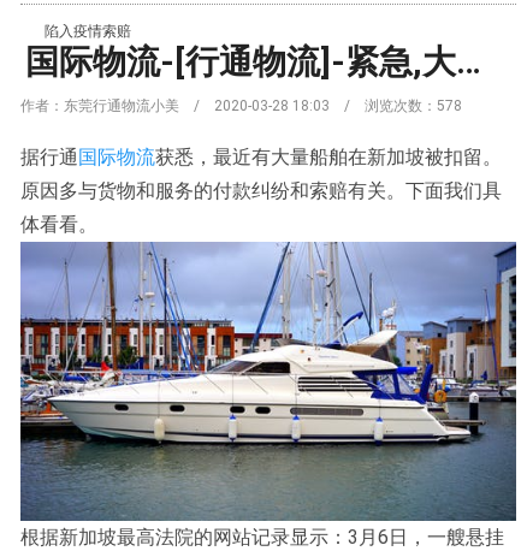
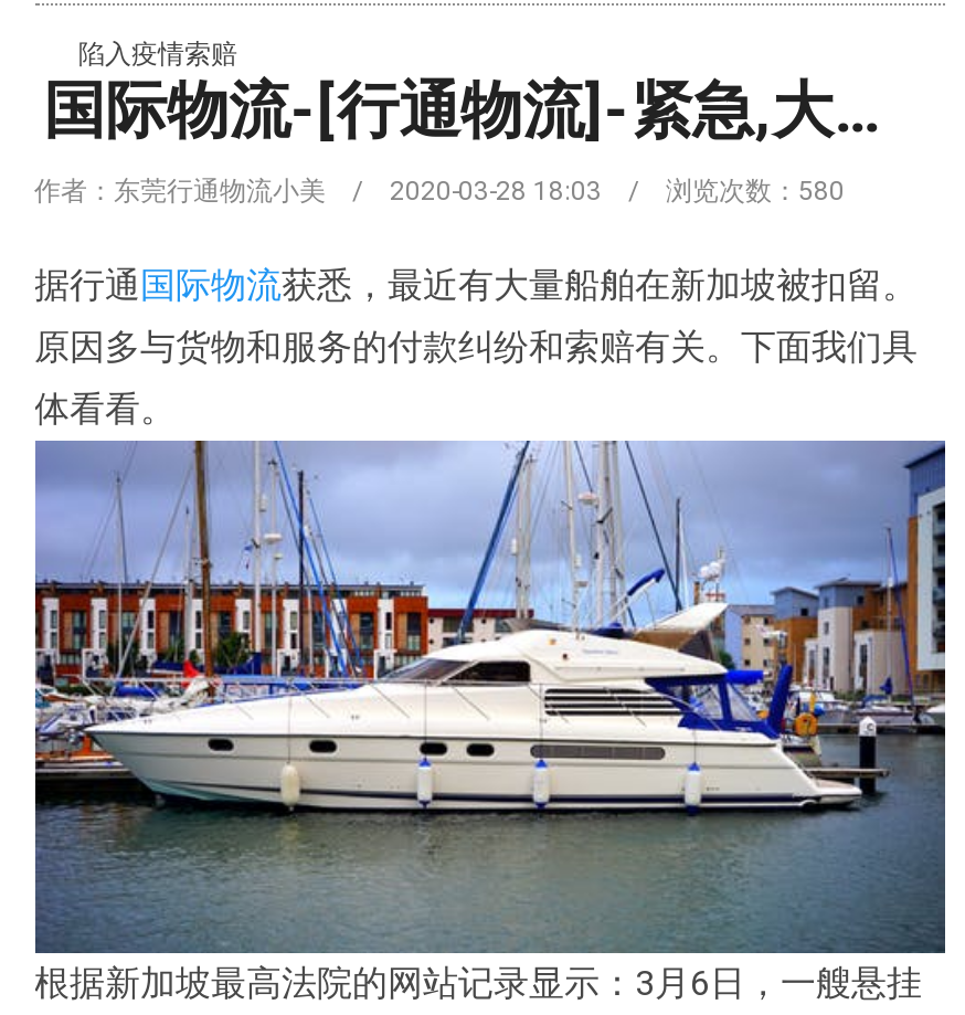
- 作者：东莞行通物流小美 / 2020-03-28 18:03 / 浏览次数：578
+ 作者：东莞行通物流小美 / 2020-03-28 18:03 / 浏览次数：580
